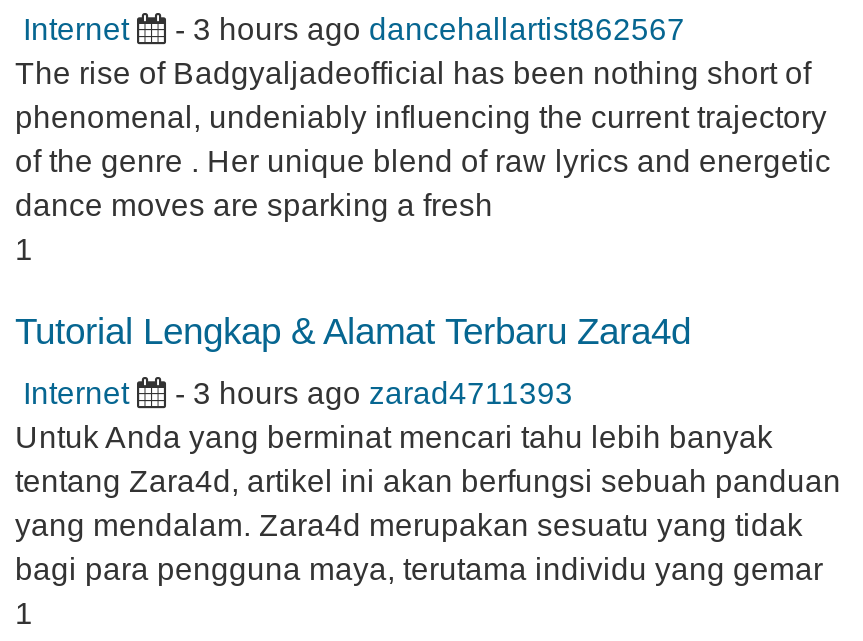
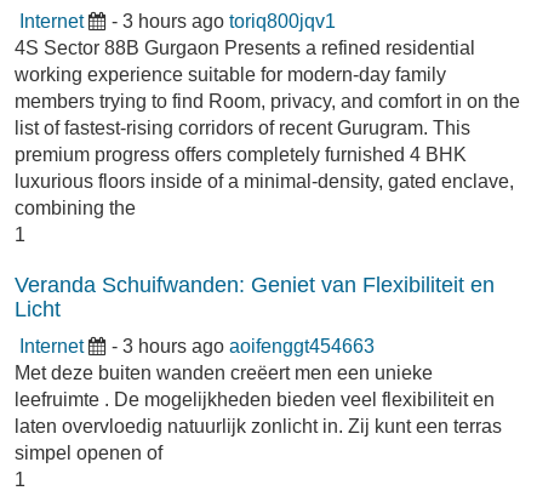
- - 3 hours ago dancehallartist862567
- The rise of Badgyaljadeofficial has been nothing short of
- phenomenal, undeniably influencing the current trajectory
- of the genre . Her unique blend of raw lyrics and energetic
- dance moves are sparking a fresh
+ - 3 hours ago toriq800jqv1
+ 4S Sector 88B Gurgaon Presents a refined residential
+ working experience suitable for modern-day family
+ members trying to find Room, privacy, and comfort in on the
+ list of fastest-rising corridors of recent Gurugram. This
+ premium progress offers completely furnished 4 BHK
+ luxurious floors inside of a minimal-density, gated enclave,
+ combining the

- Tutorial Lengkap & Alamat Terbaru Zara4d
+ Veranda Schuifwanden: Geniet van Flexibiliteit en
+ Licht

- - 3 hours ago zarad4711393
- Untuk Anda yang berminat mencari tahu lebih banyak
- tentang Zara4d, artikel ini akan berfungsi sebuah panduan
- yang mendalam. Zara4d merupakan sesuatu yang tidak
- bagi para pengguna maya, terutama individu yang gemar
+ - 3 hours ago aoifenggt454663
+ Met deze buiten wanden creëert men een unieke
+ leefruimte . De mogelijkheden bieden veel flexibiliteit en
+ laten overvloedig natuurlijk zonlicht in. Zij kunt een terras
+ simpel openen of
